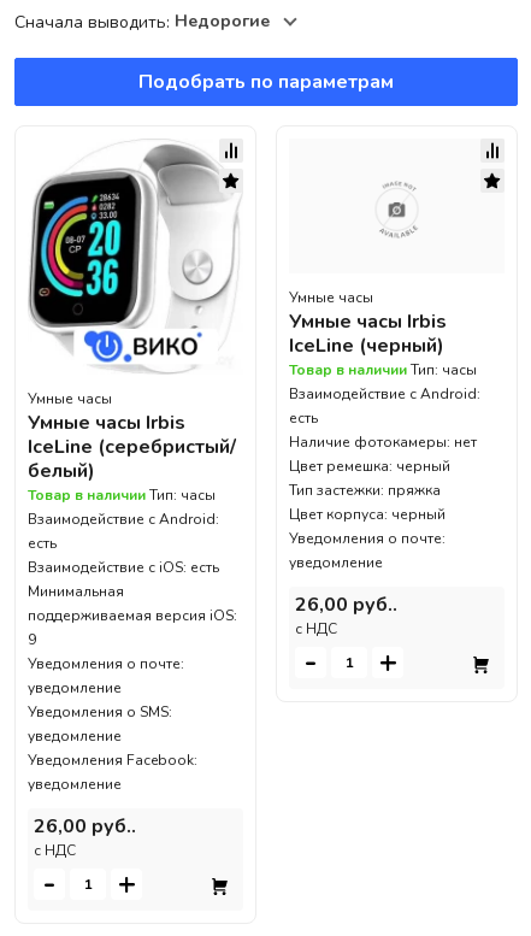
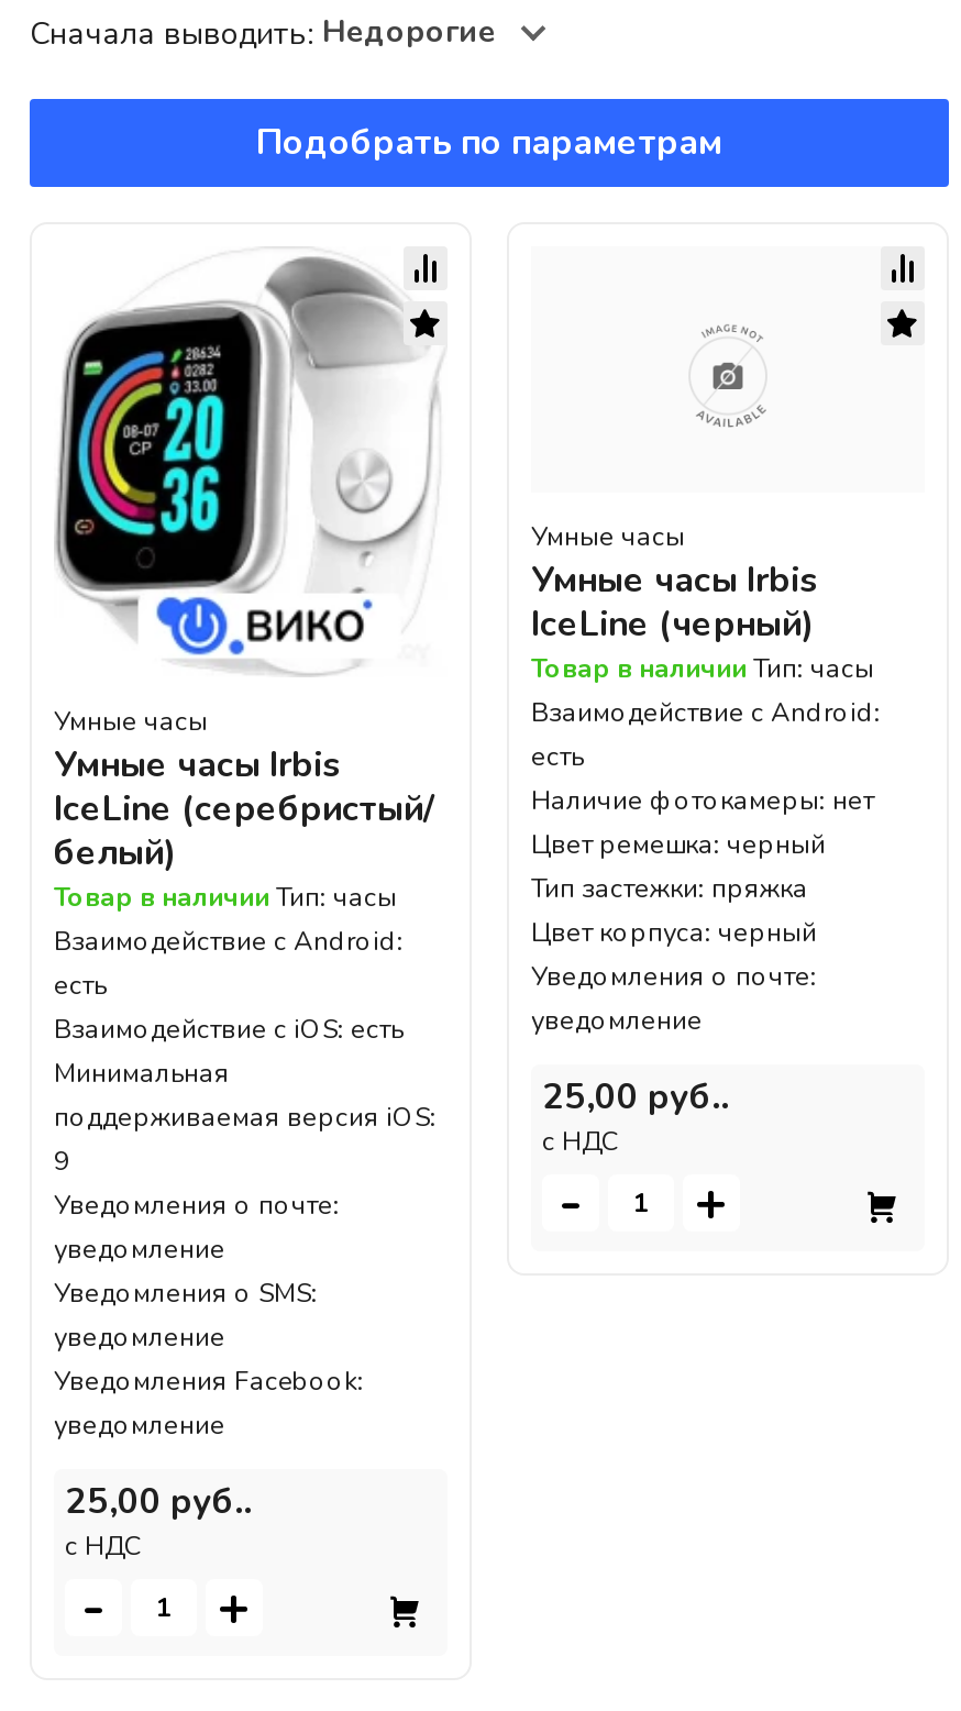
- 26,00 руб..
+ 25,00 руб..

- 26,00 руб..
+ 25,00 руб..
